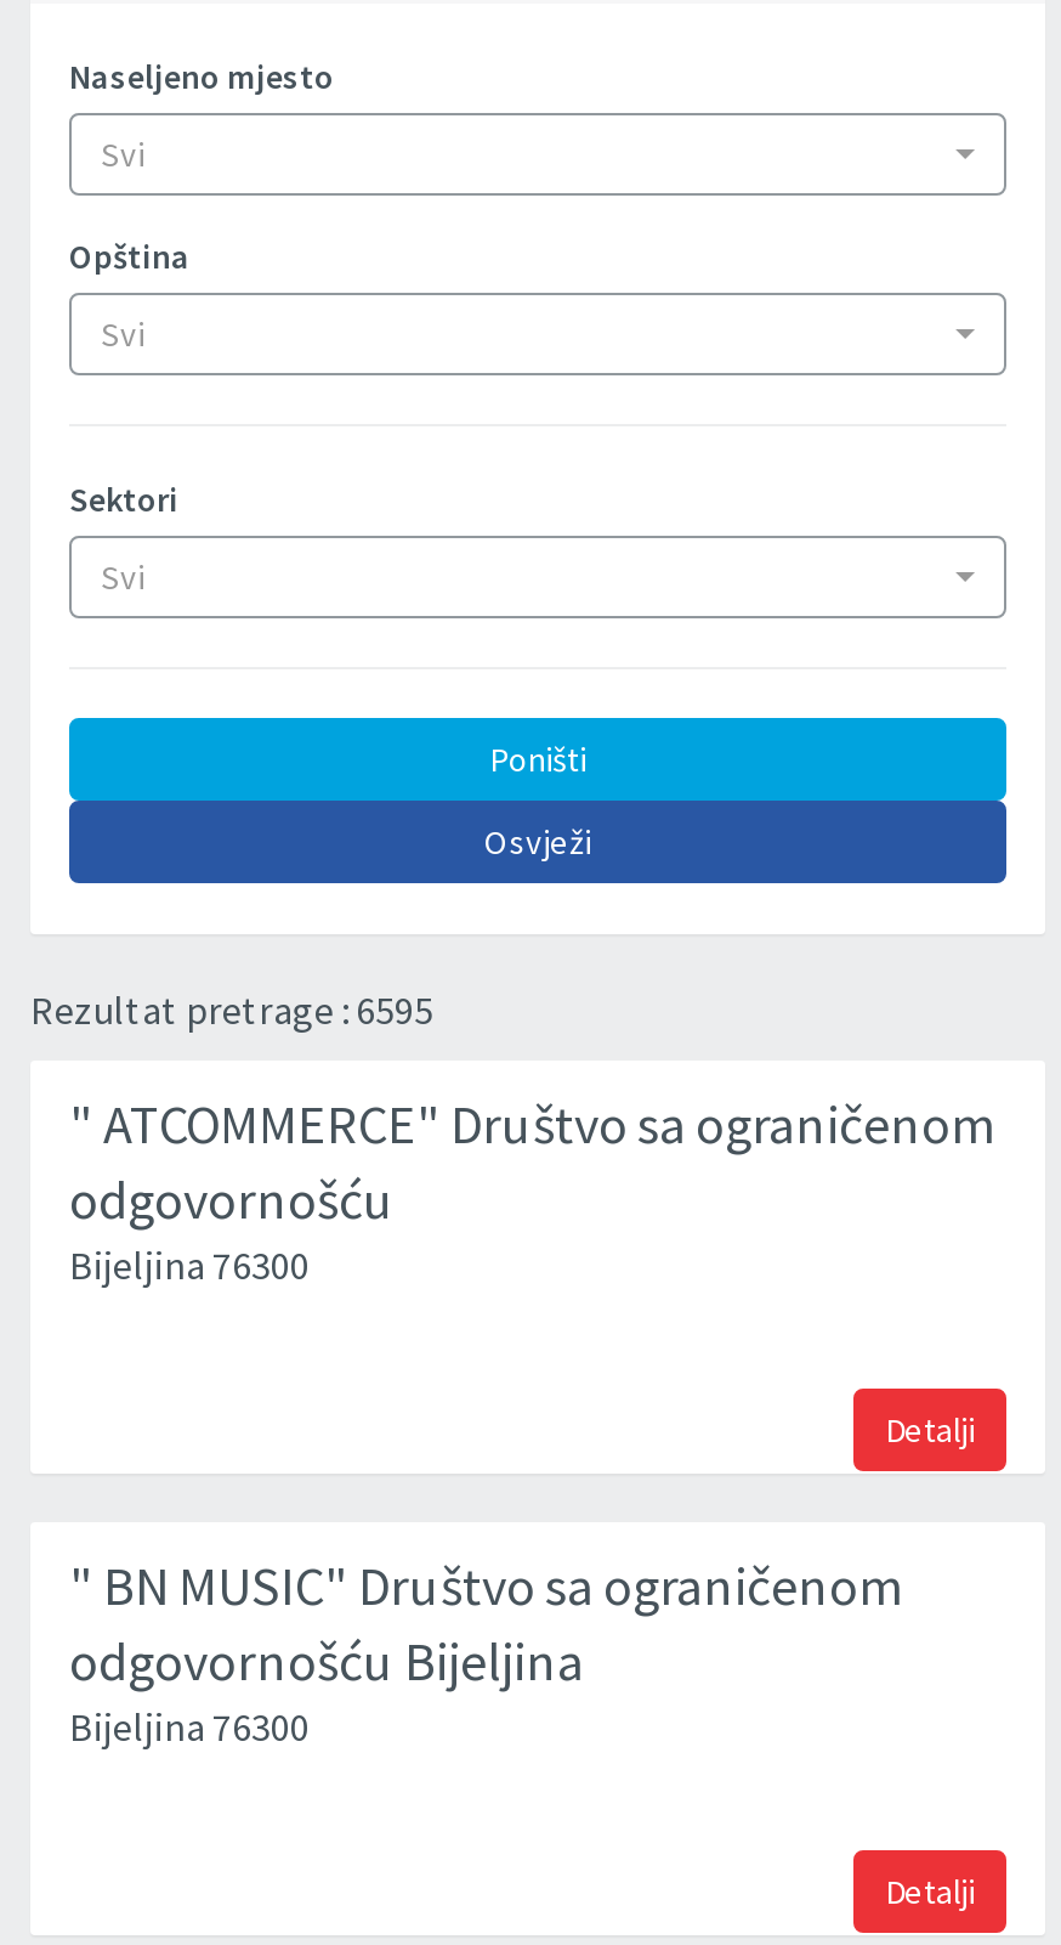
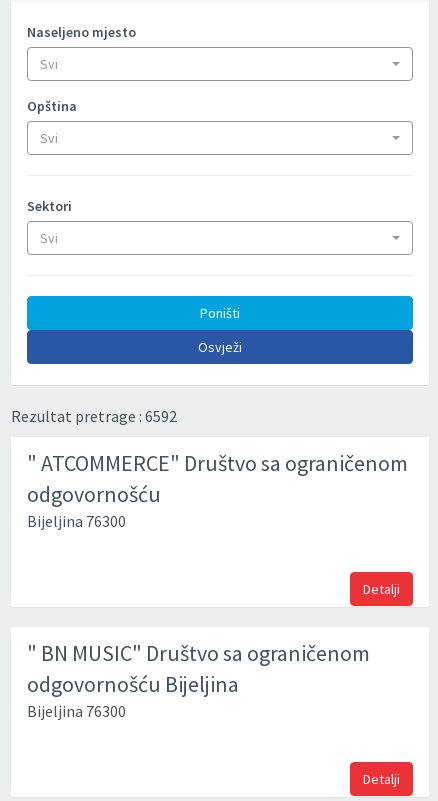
- Rezultat pretrage : 6595
+ Rezultat pretrage : 6592
